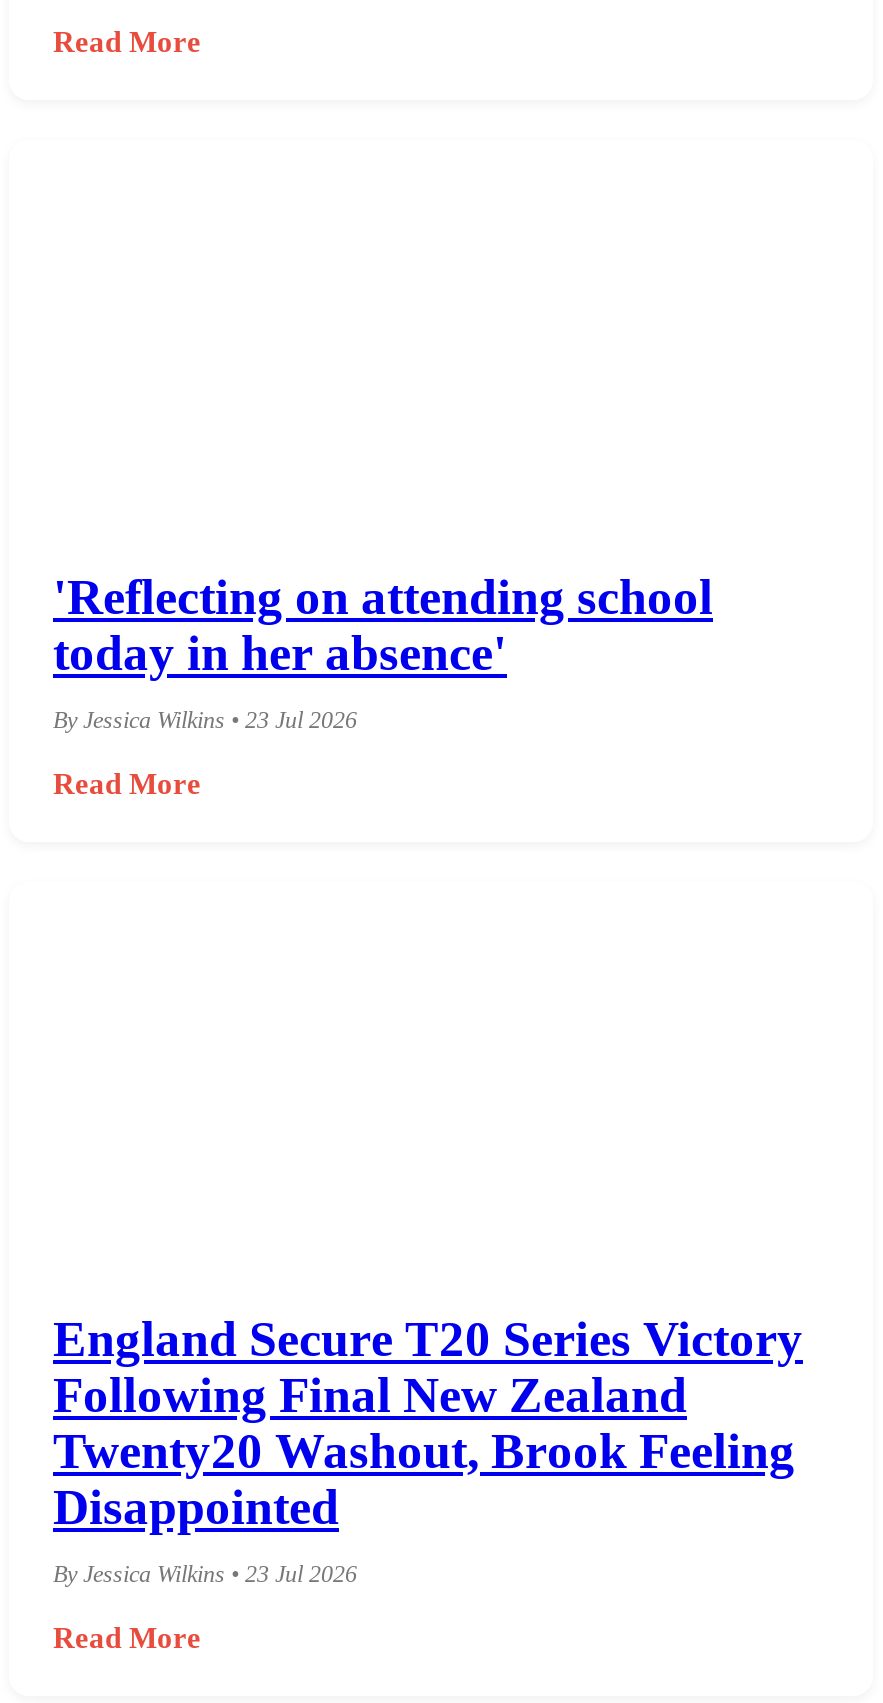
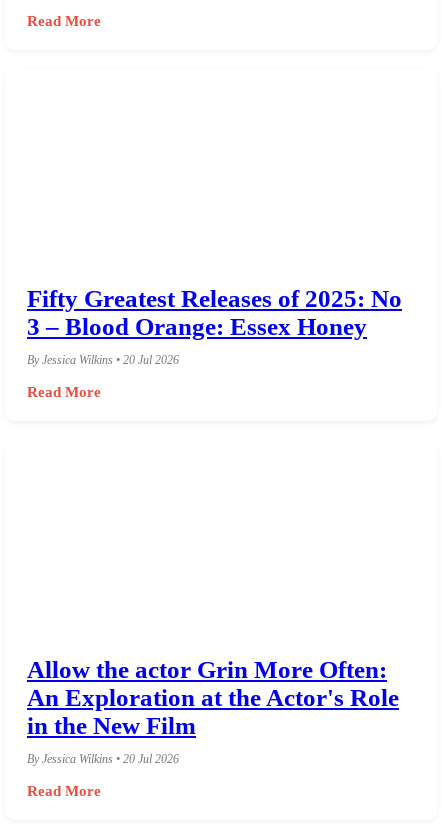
- 'Reflecting on attending school
- today in her absence'
+ Fifty Greatest Releases of 2025: No
+ 3 – Blood Orange: Essex Honey

- By Jessica Wilkins • 23 Jul 2026
+ By Jessica Wilkins • 20 Jul 2026

- England Secure T20 Series Victory
- Following Final New Zealand
- Twenty20 Washout, Brook Feeling
- Disappointed
+ Allow the actor Grin More Often:
+ An Exploration at the Actor's Role
+ in the New Film

- By Jessica Wilkins • 23 Jul 2026
+ By Jessica Wilkins • 20 Jul 2026
